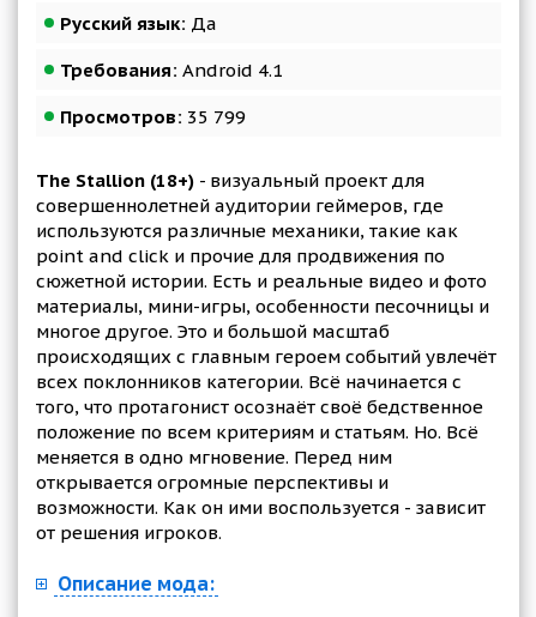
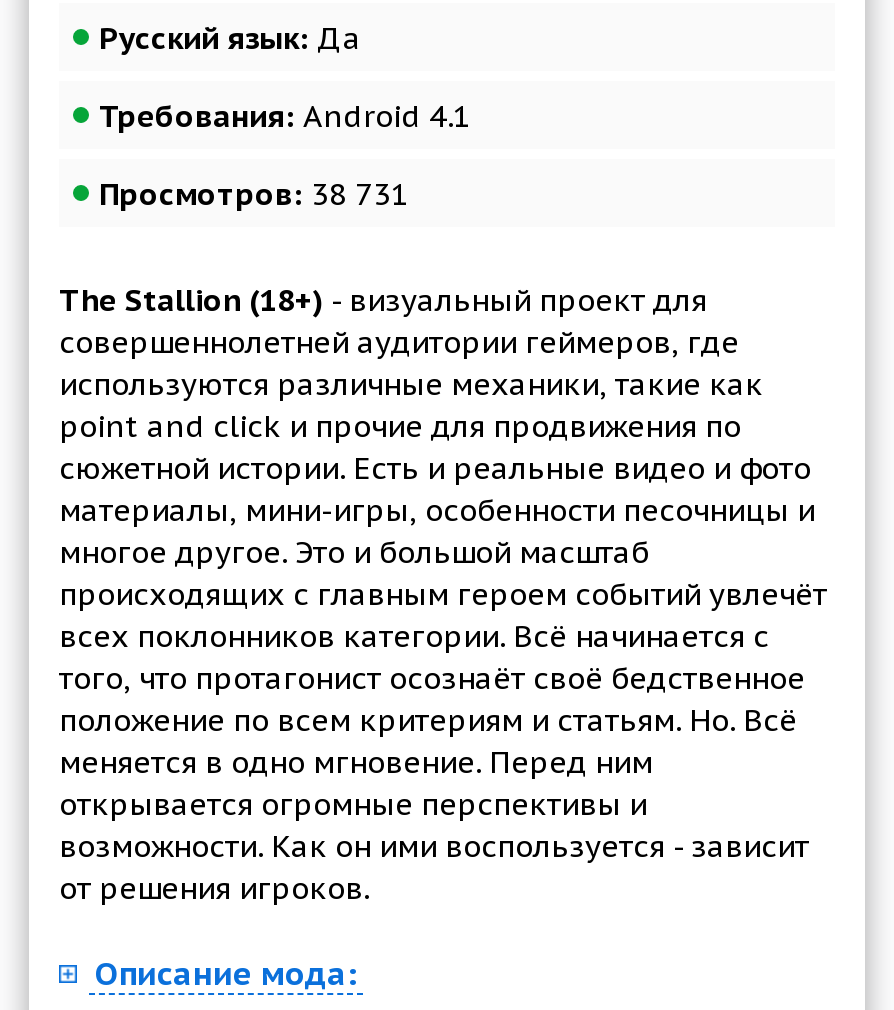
- Просмотров: 35 799
+ Просмотров: 38 731
